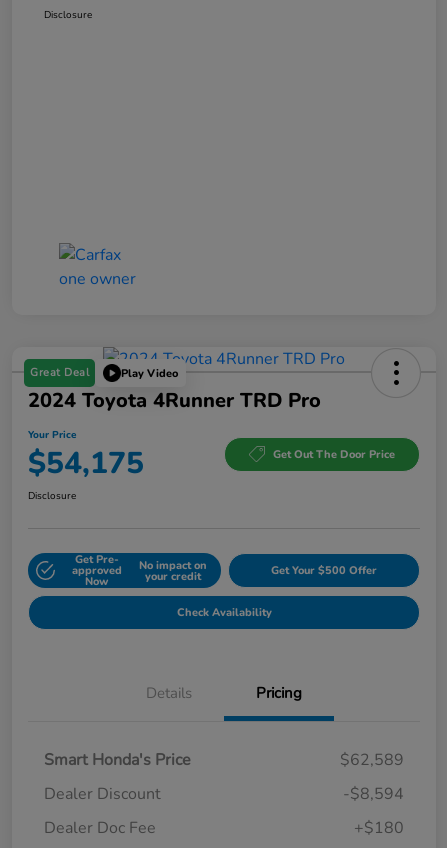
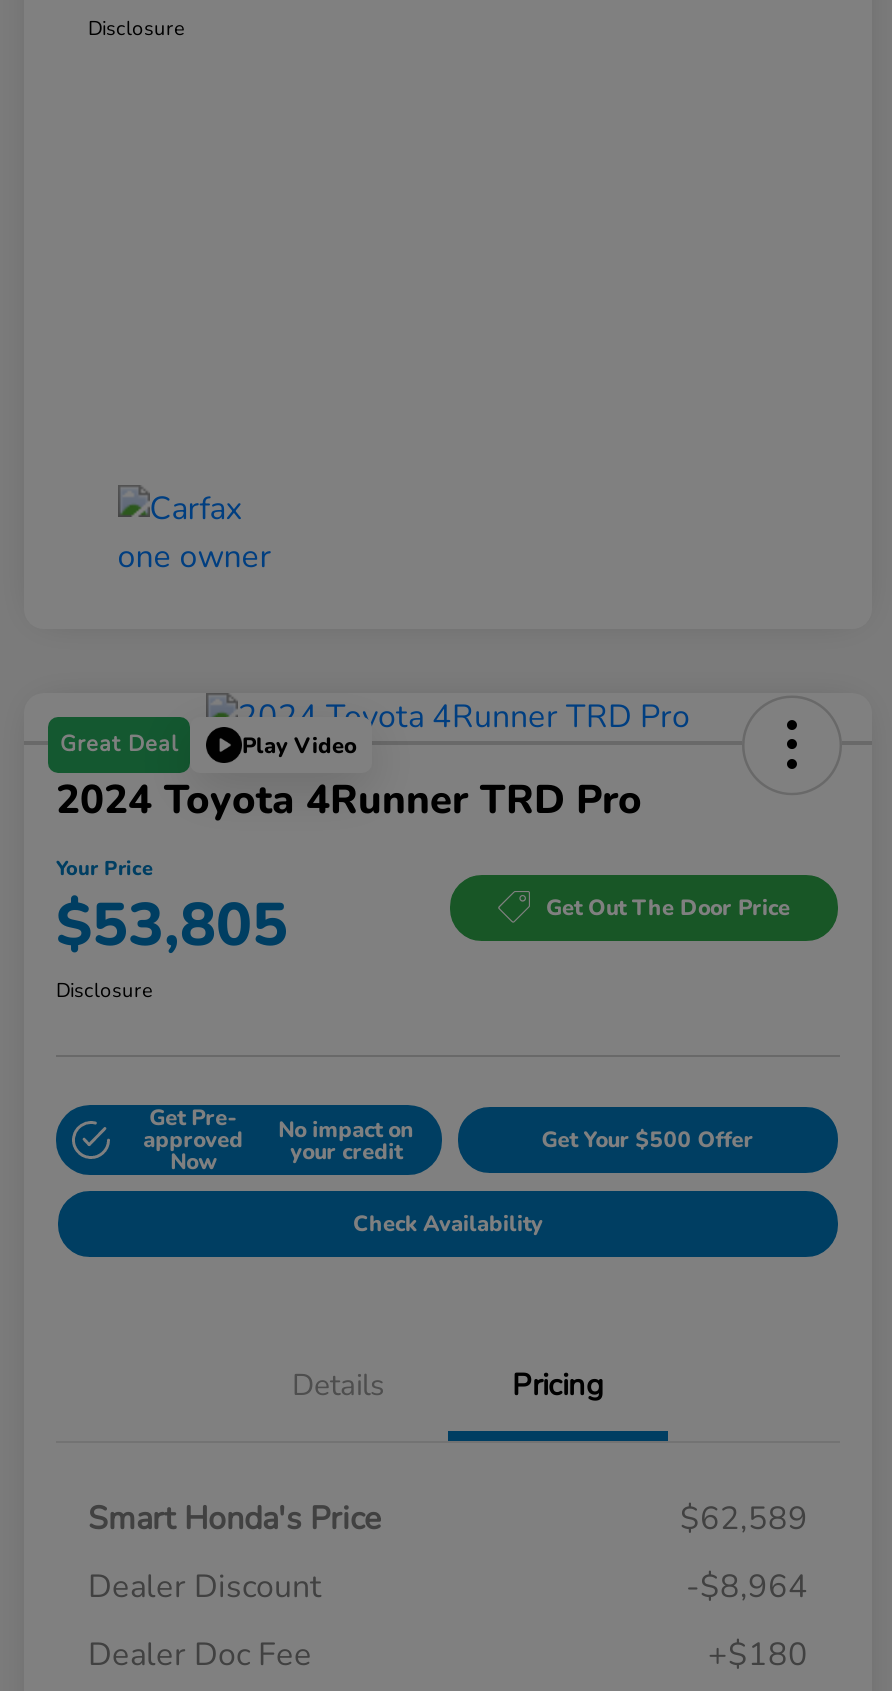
- $54,175
+ $53,805

- -$8,594
+ -$8,964
